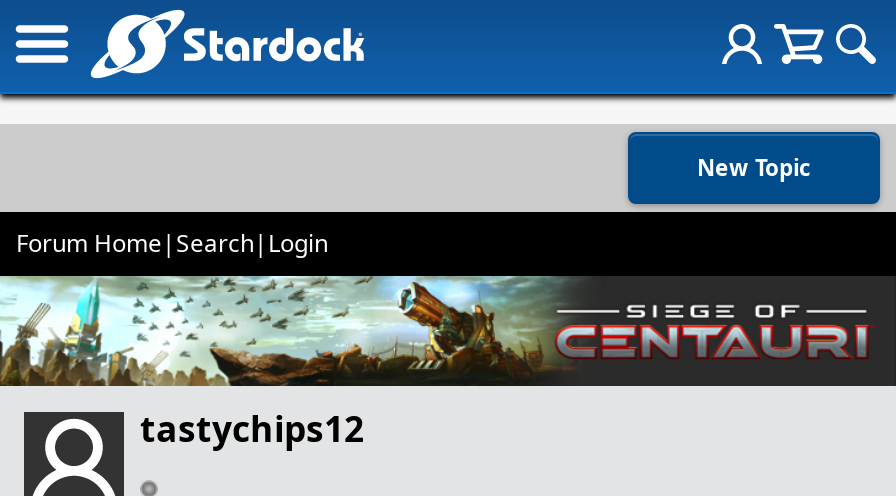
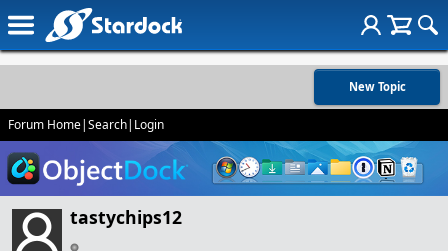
- [image]
+ [image]
